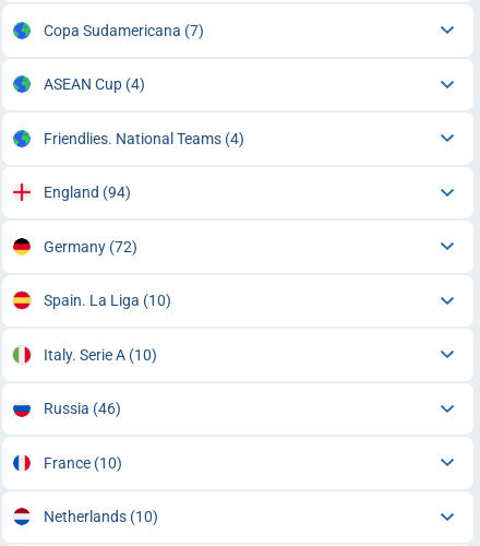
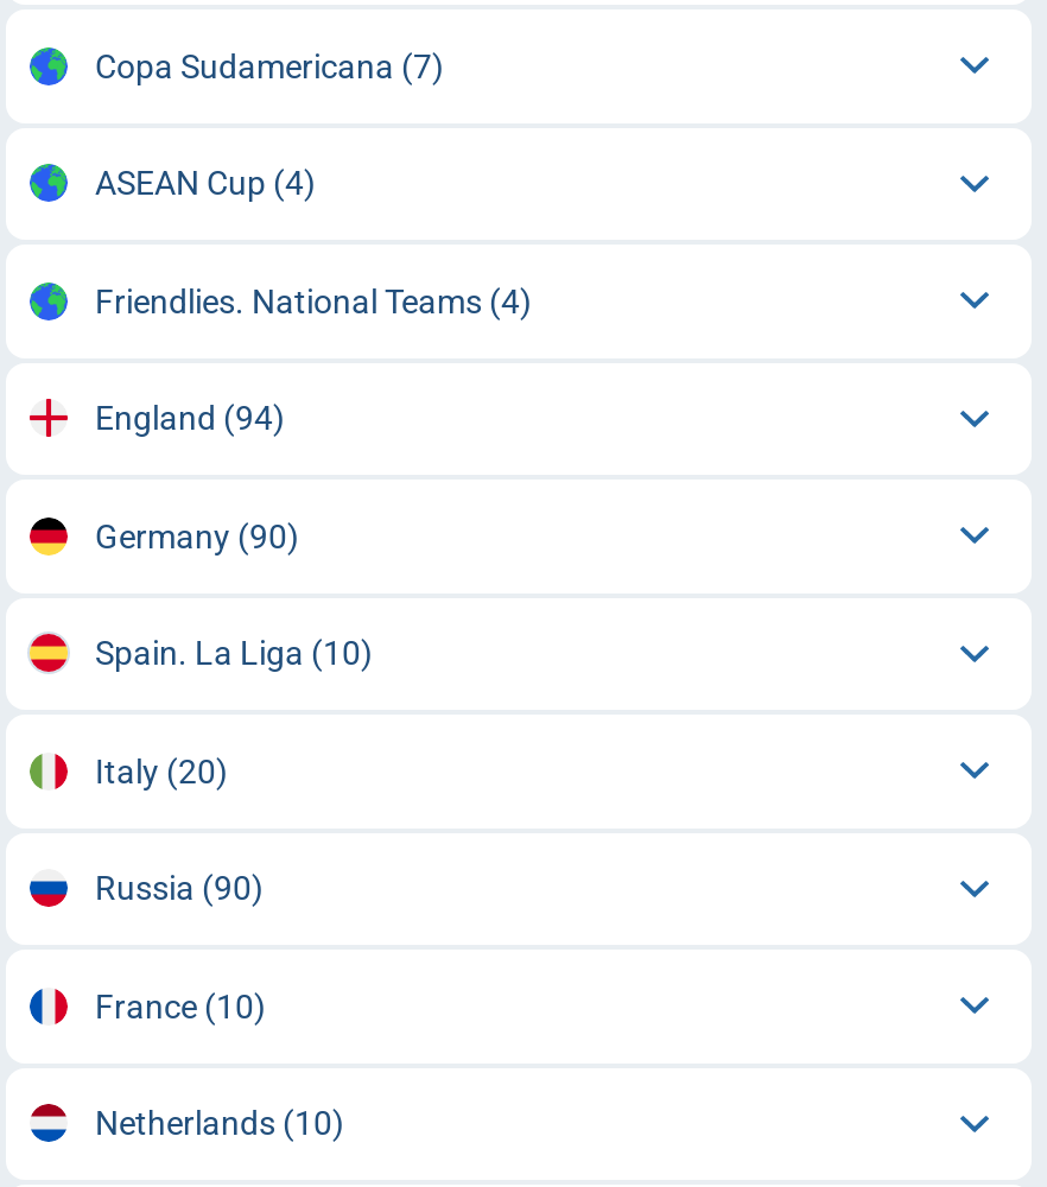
- Germany (72)
+ Germany (90)

- Italy. Serie A (10)
+ Italy (20)

- Russia (46)
+ Russia (90)
